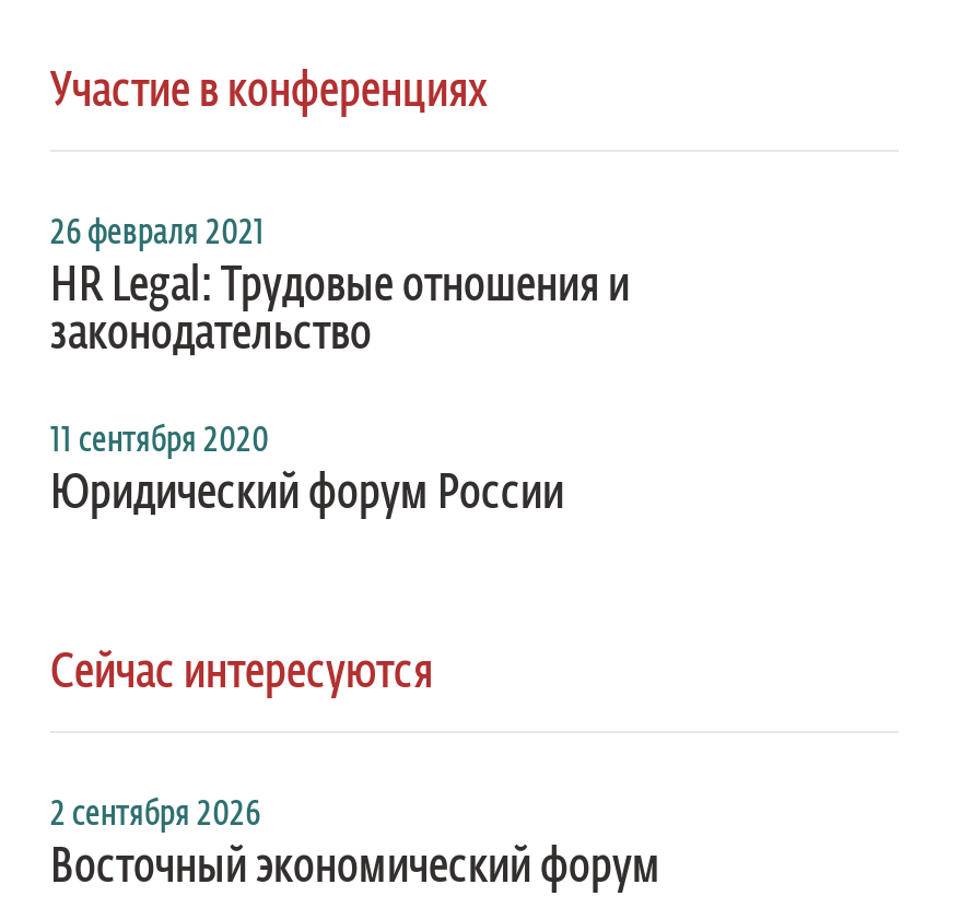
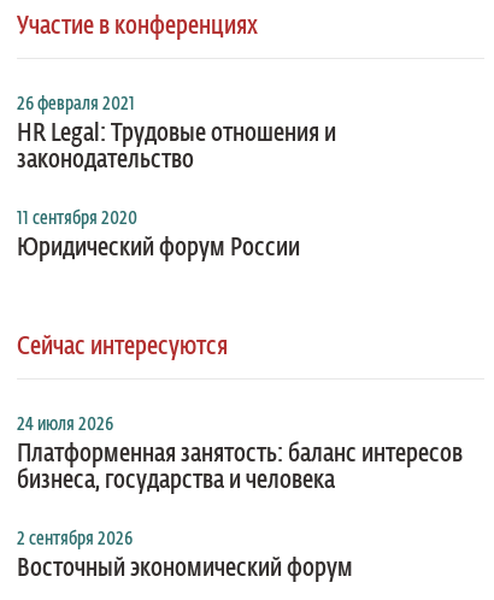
+ 24 июля 2026
+ Платформенная занятость: баланс интересов
+ бизнеса, государства и человека
